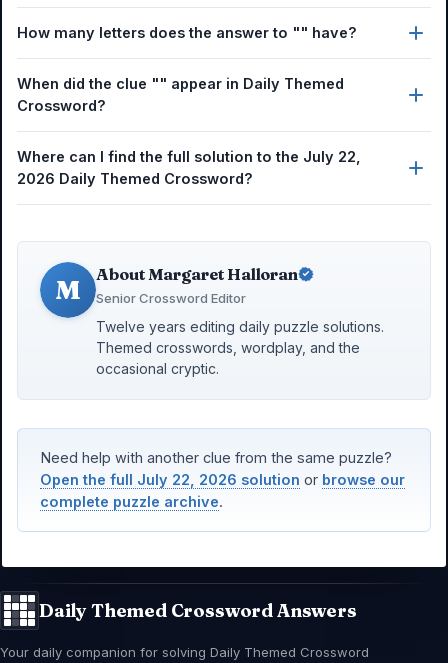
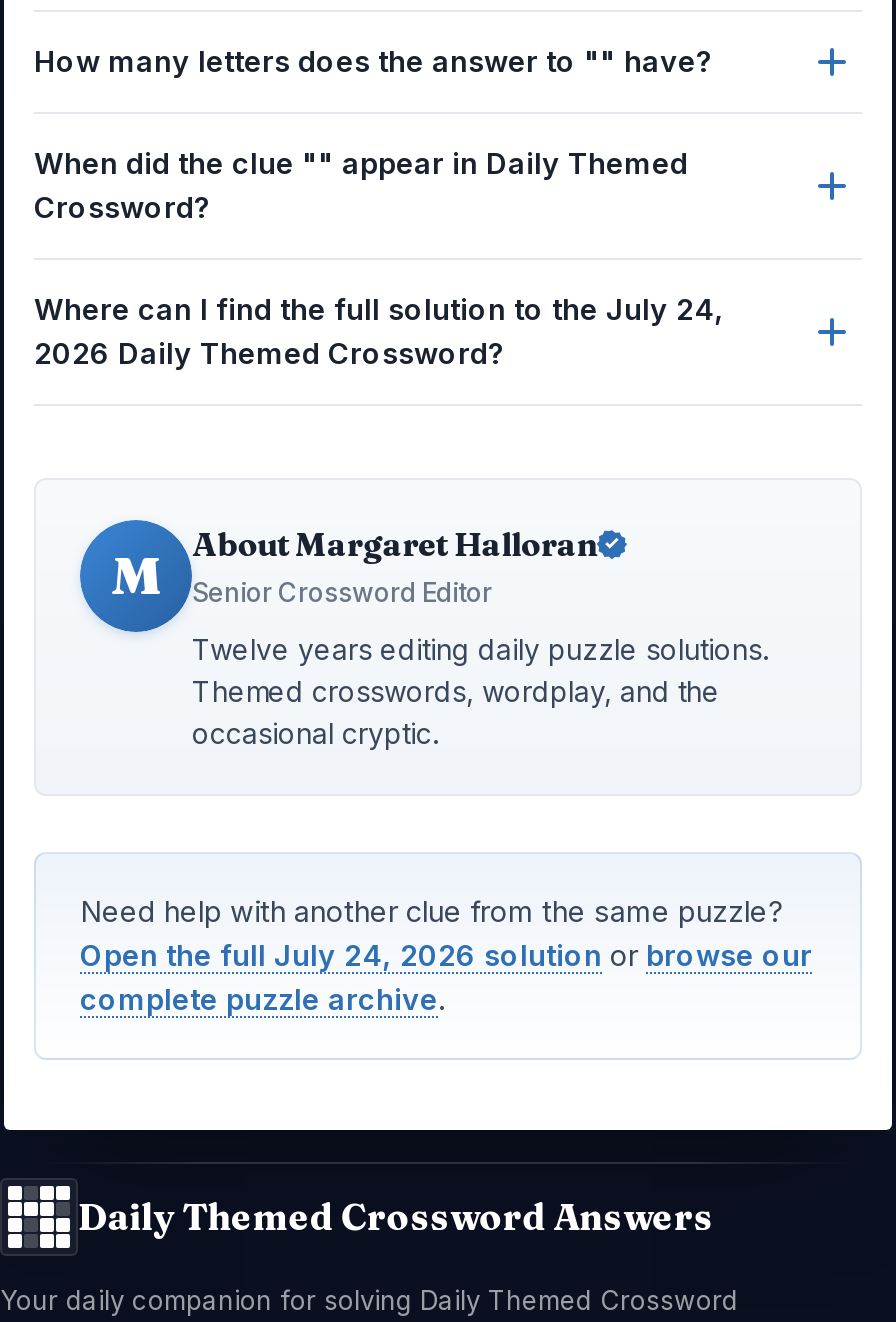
- Where can I find the full solution to the July 22,
+ Where can I find the full solution to the July 24,

- Open the full July 22, 2026 solution or browse our
+ Open the full July 24, 2026 solution or browse our
